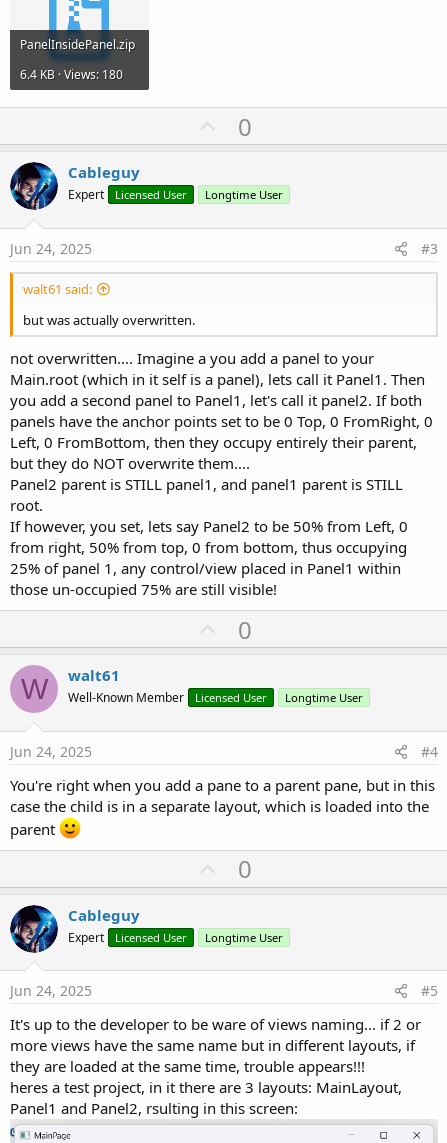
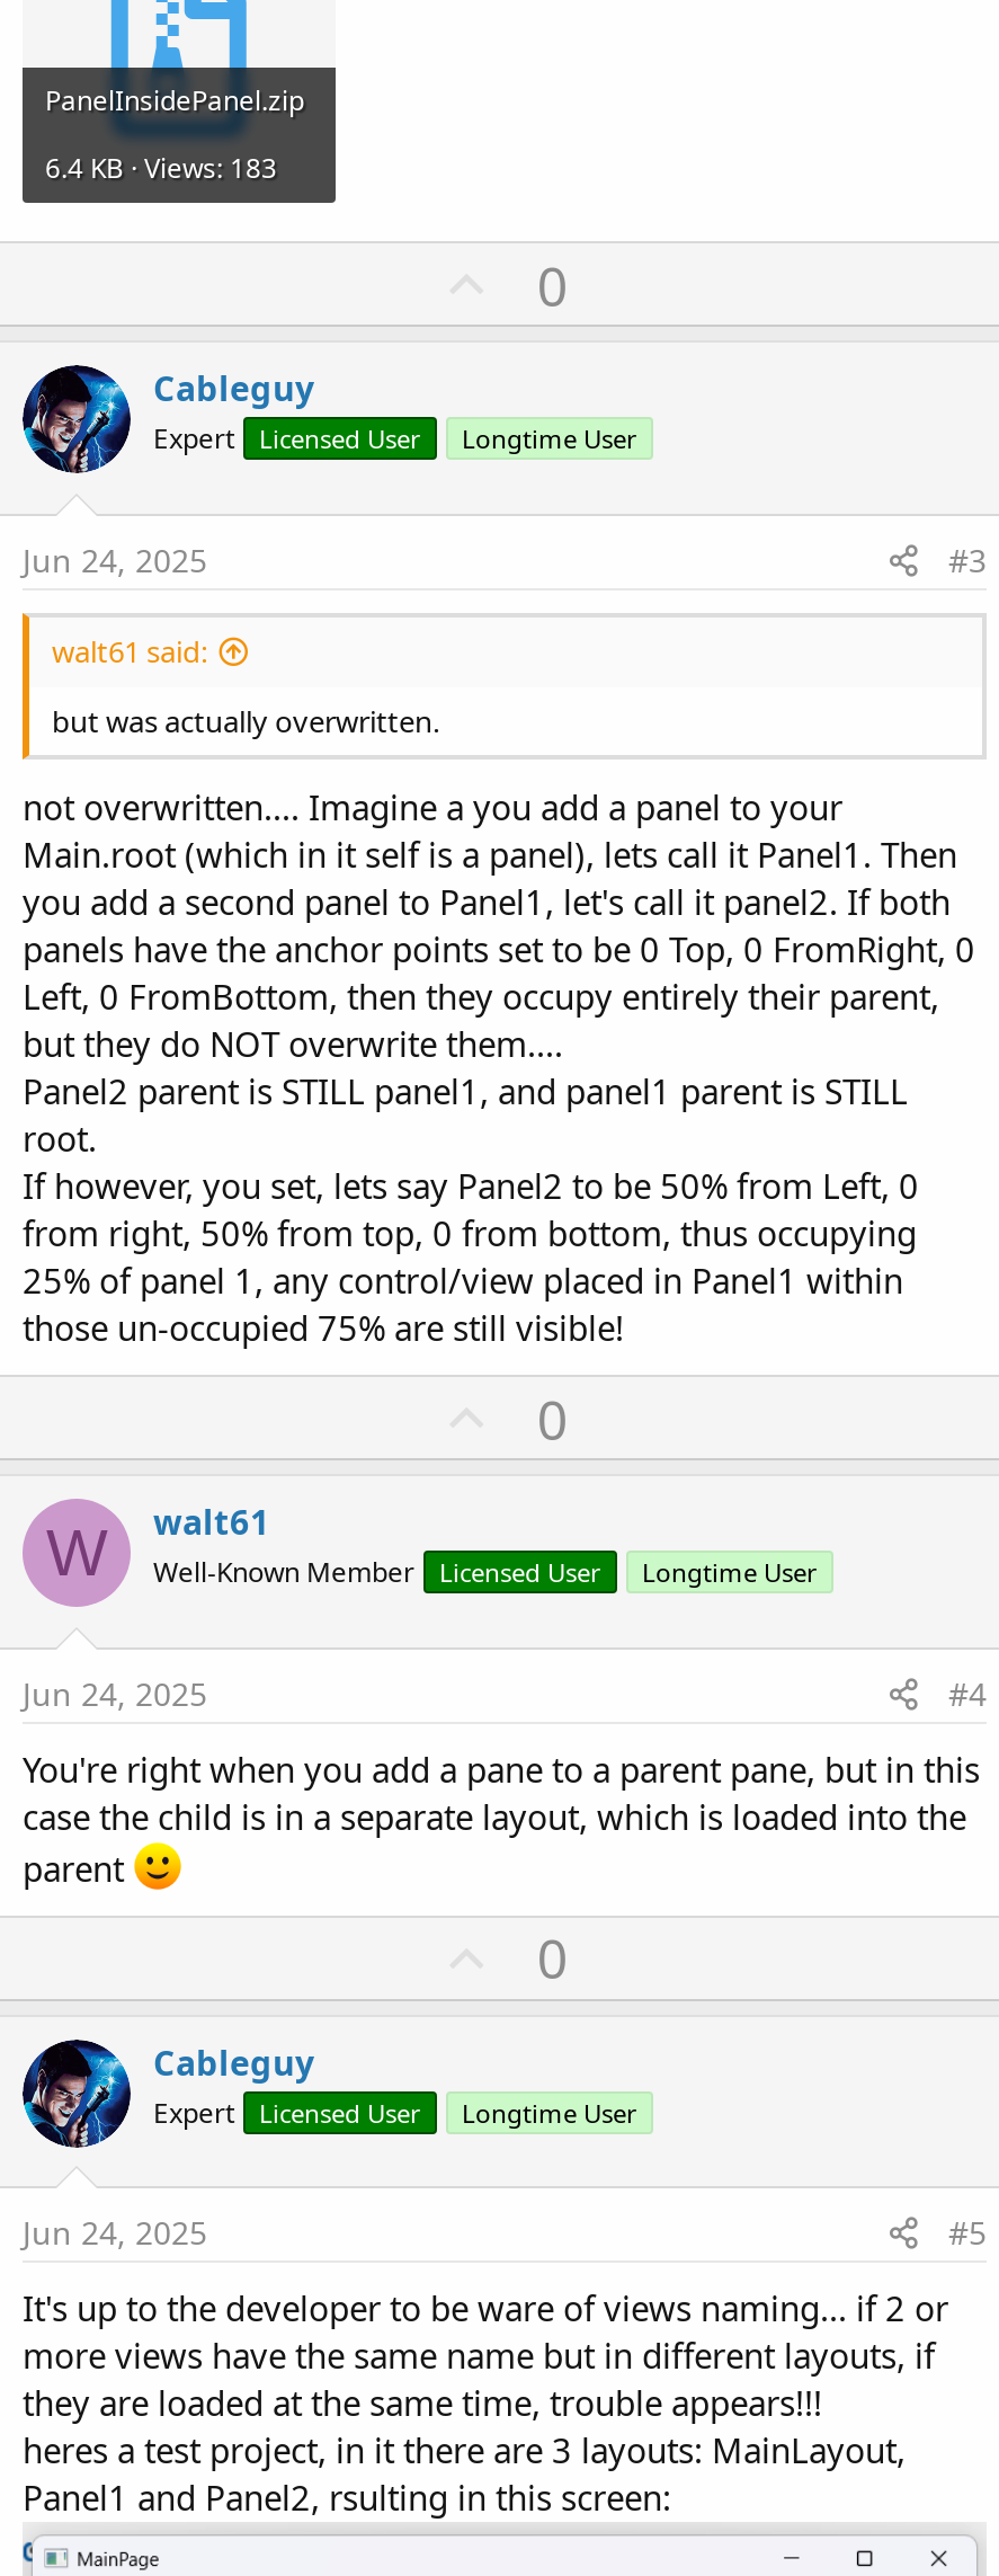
- 6.4 KB · Views: 180
+ 6.4 KB · Views: 183
